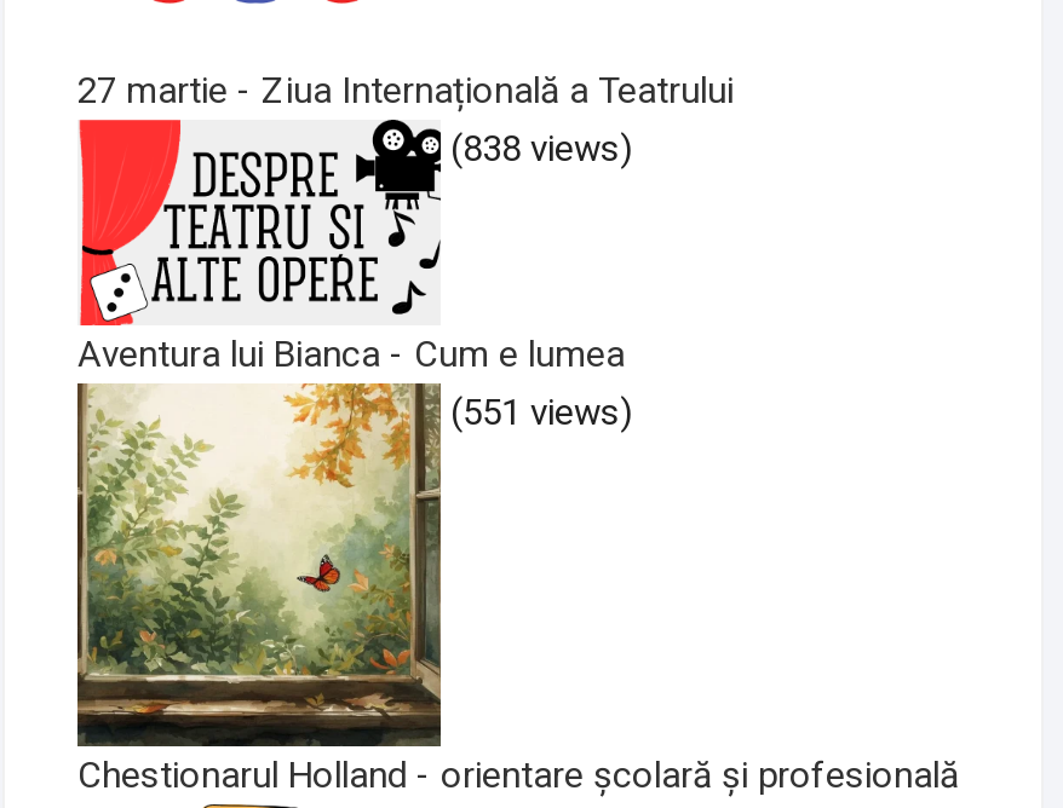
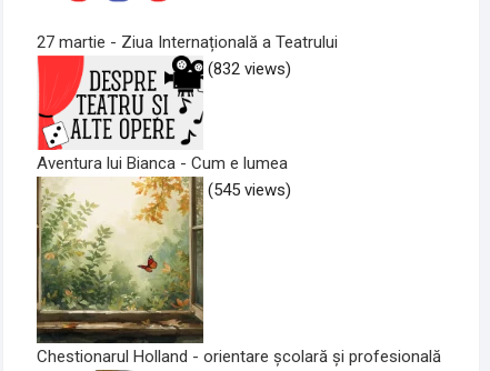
- (838 views)
+ (832 views)

- (551 views)
+ (545 views)
